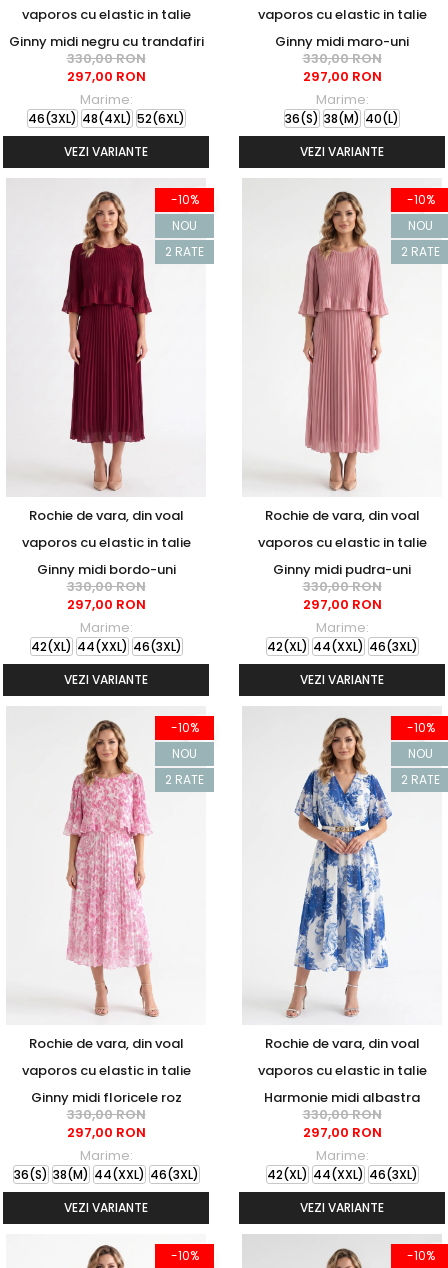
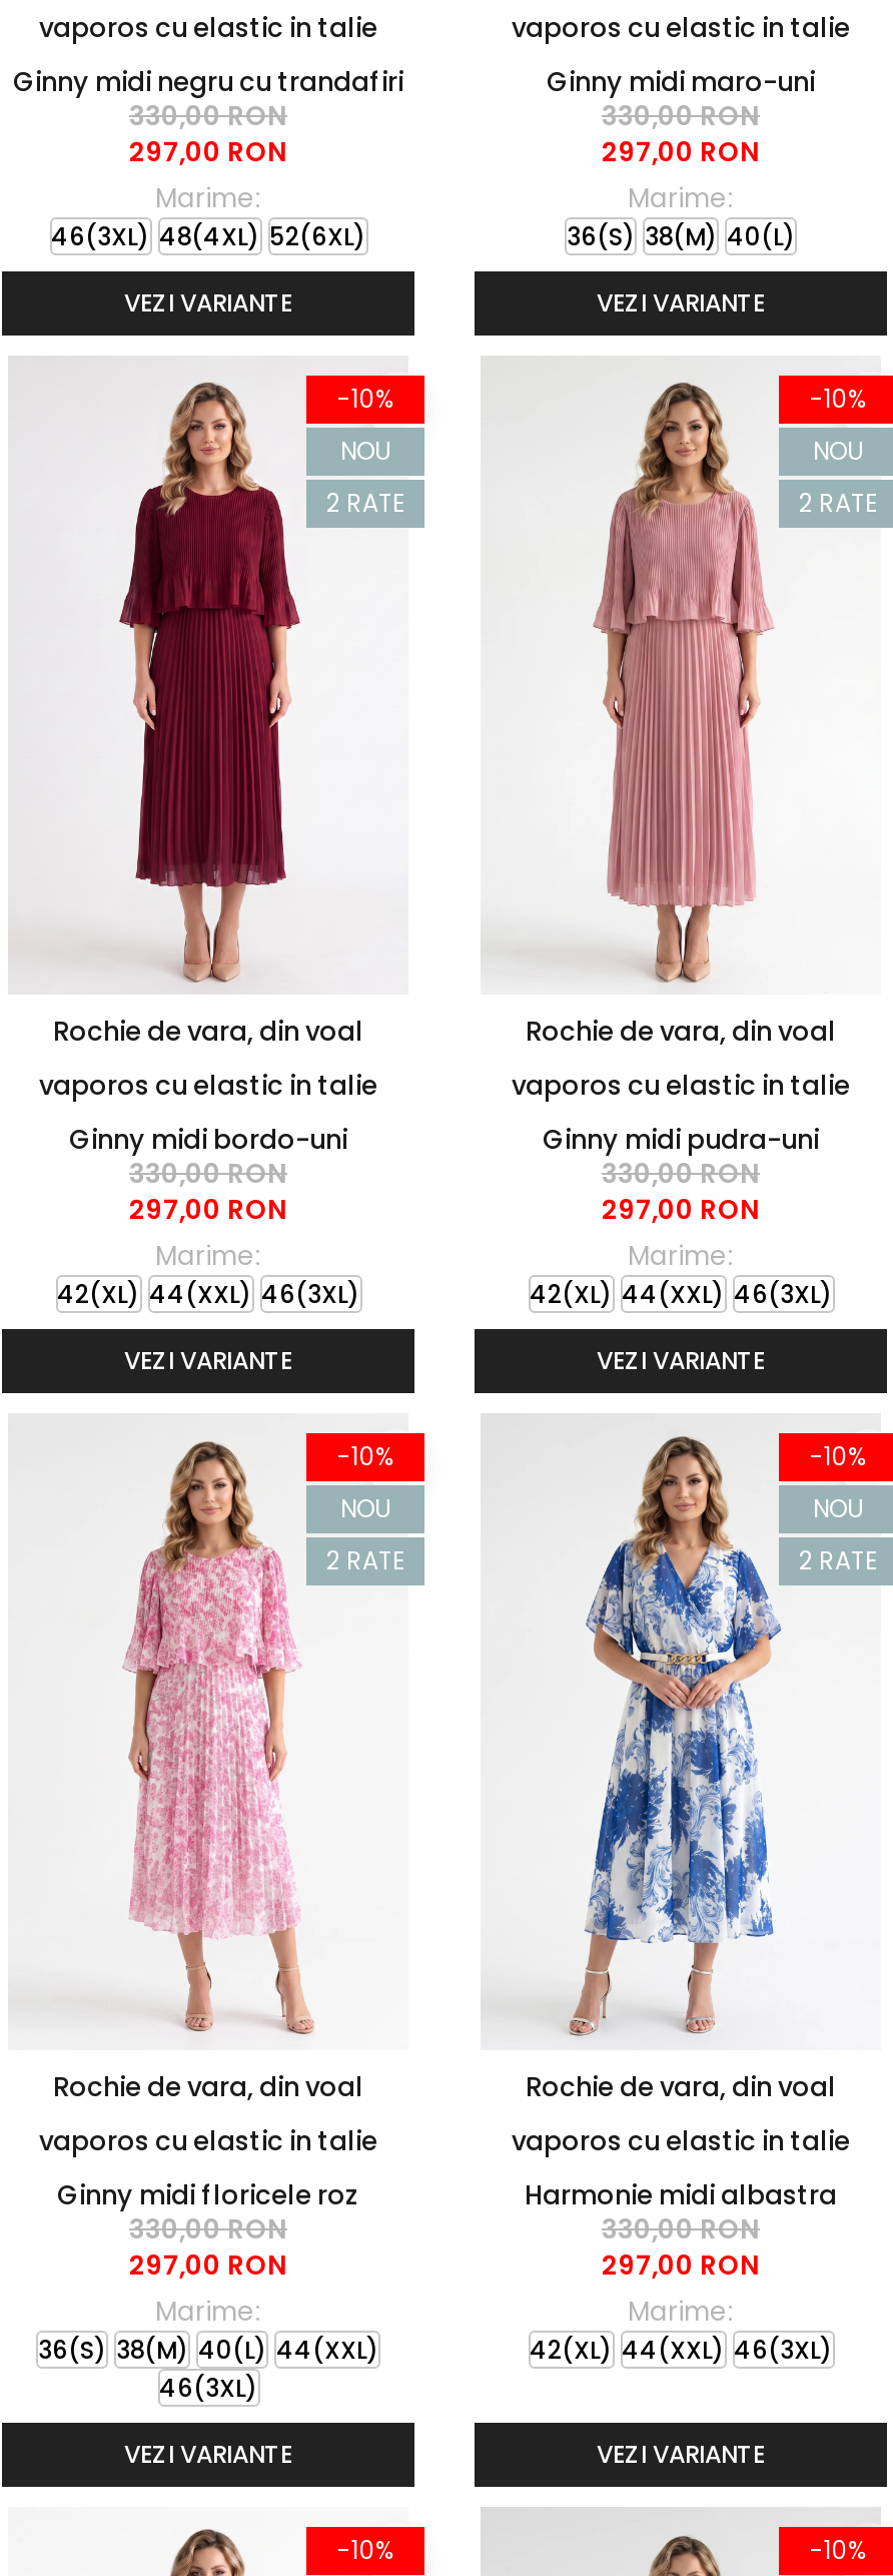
- 36(S) 38(M) 44(XXL) 46(3XL)
+ 36(S) 38(M) 40(L) 44(XXL)
+ 46(3XL)
